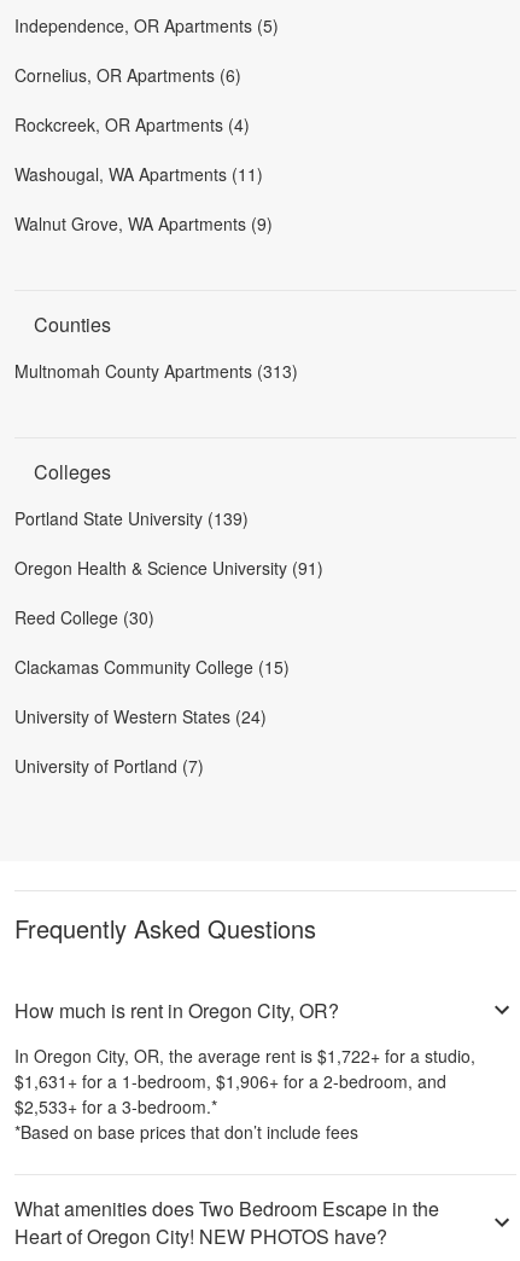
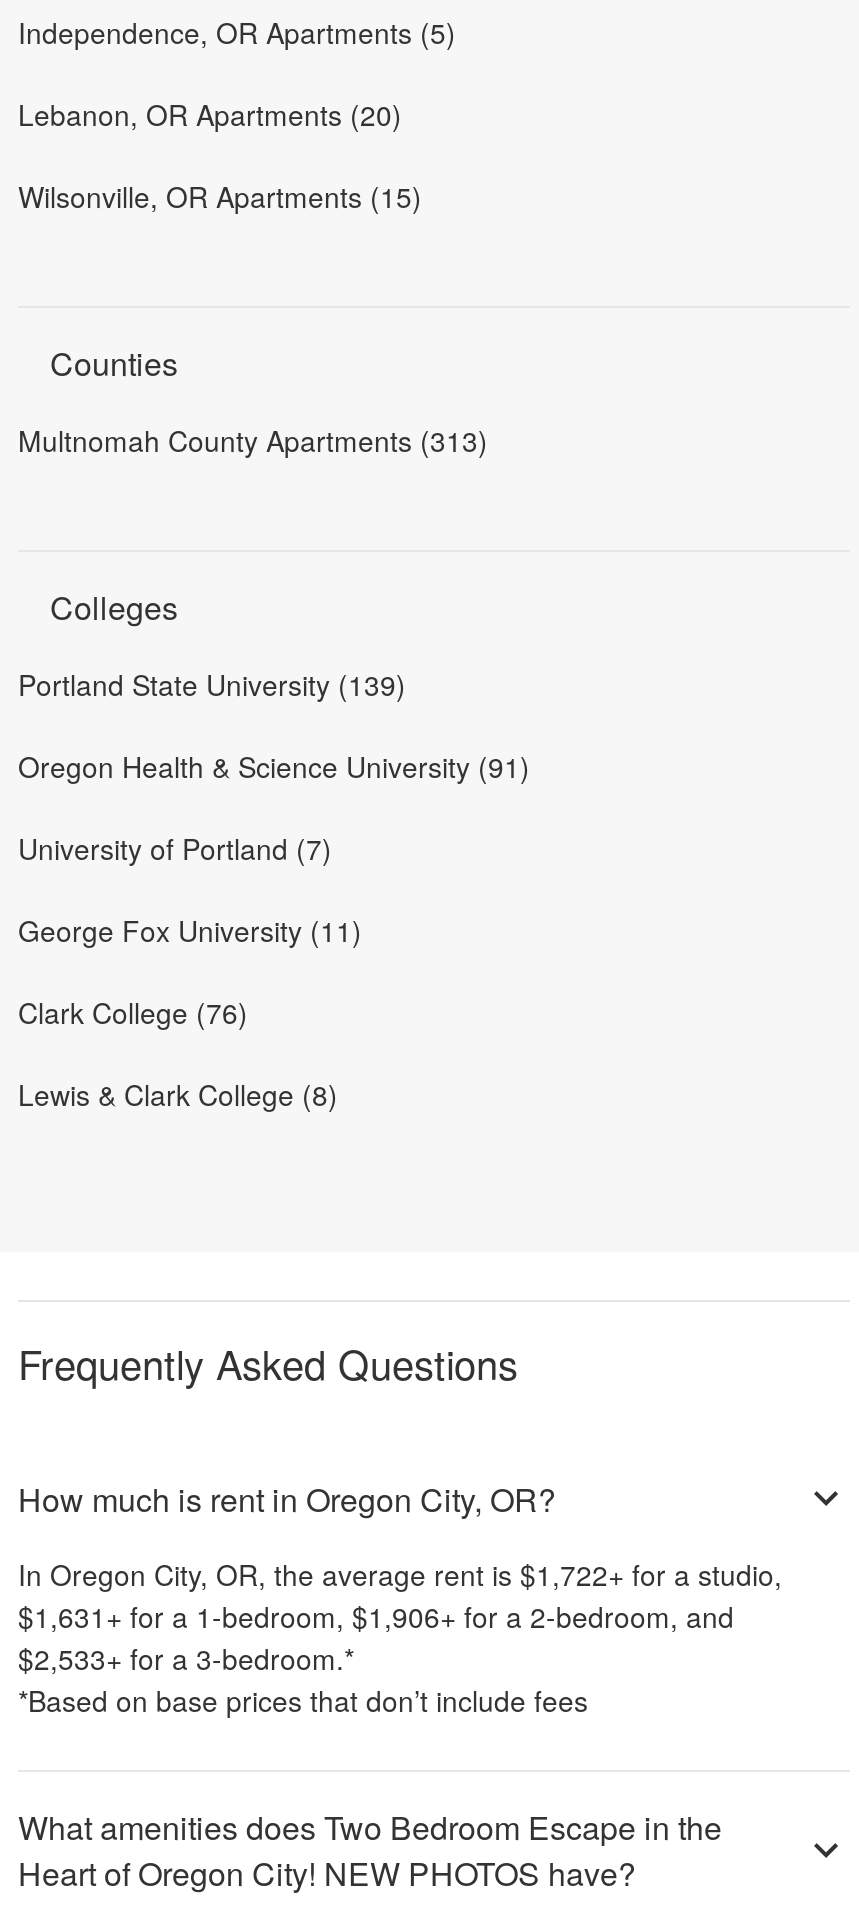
- Cornelius, OR Apartments (6)
- Rockcreek, OR Apartments (4)
- Washougal, WA Apartments (11)
- Walnut Grove, WA Apartments (9)
+ Lebanon, OR Apartments (20)
+ Wilsonville, OR Apartments (15)

- Reed College (30)
- Clackamas Community College (15)
- University of Western States (24)

moved up: University of Portland (7)

+ George Fox University (11)
+ Clark College (76)
+ Lewis & Clark College (8)
